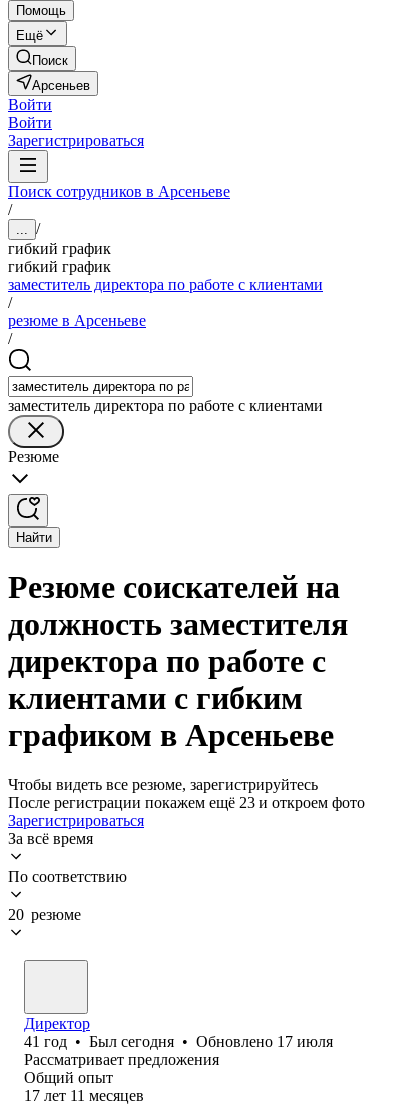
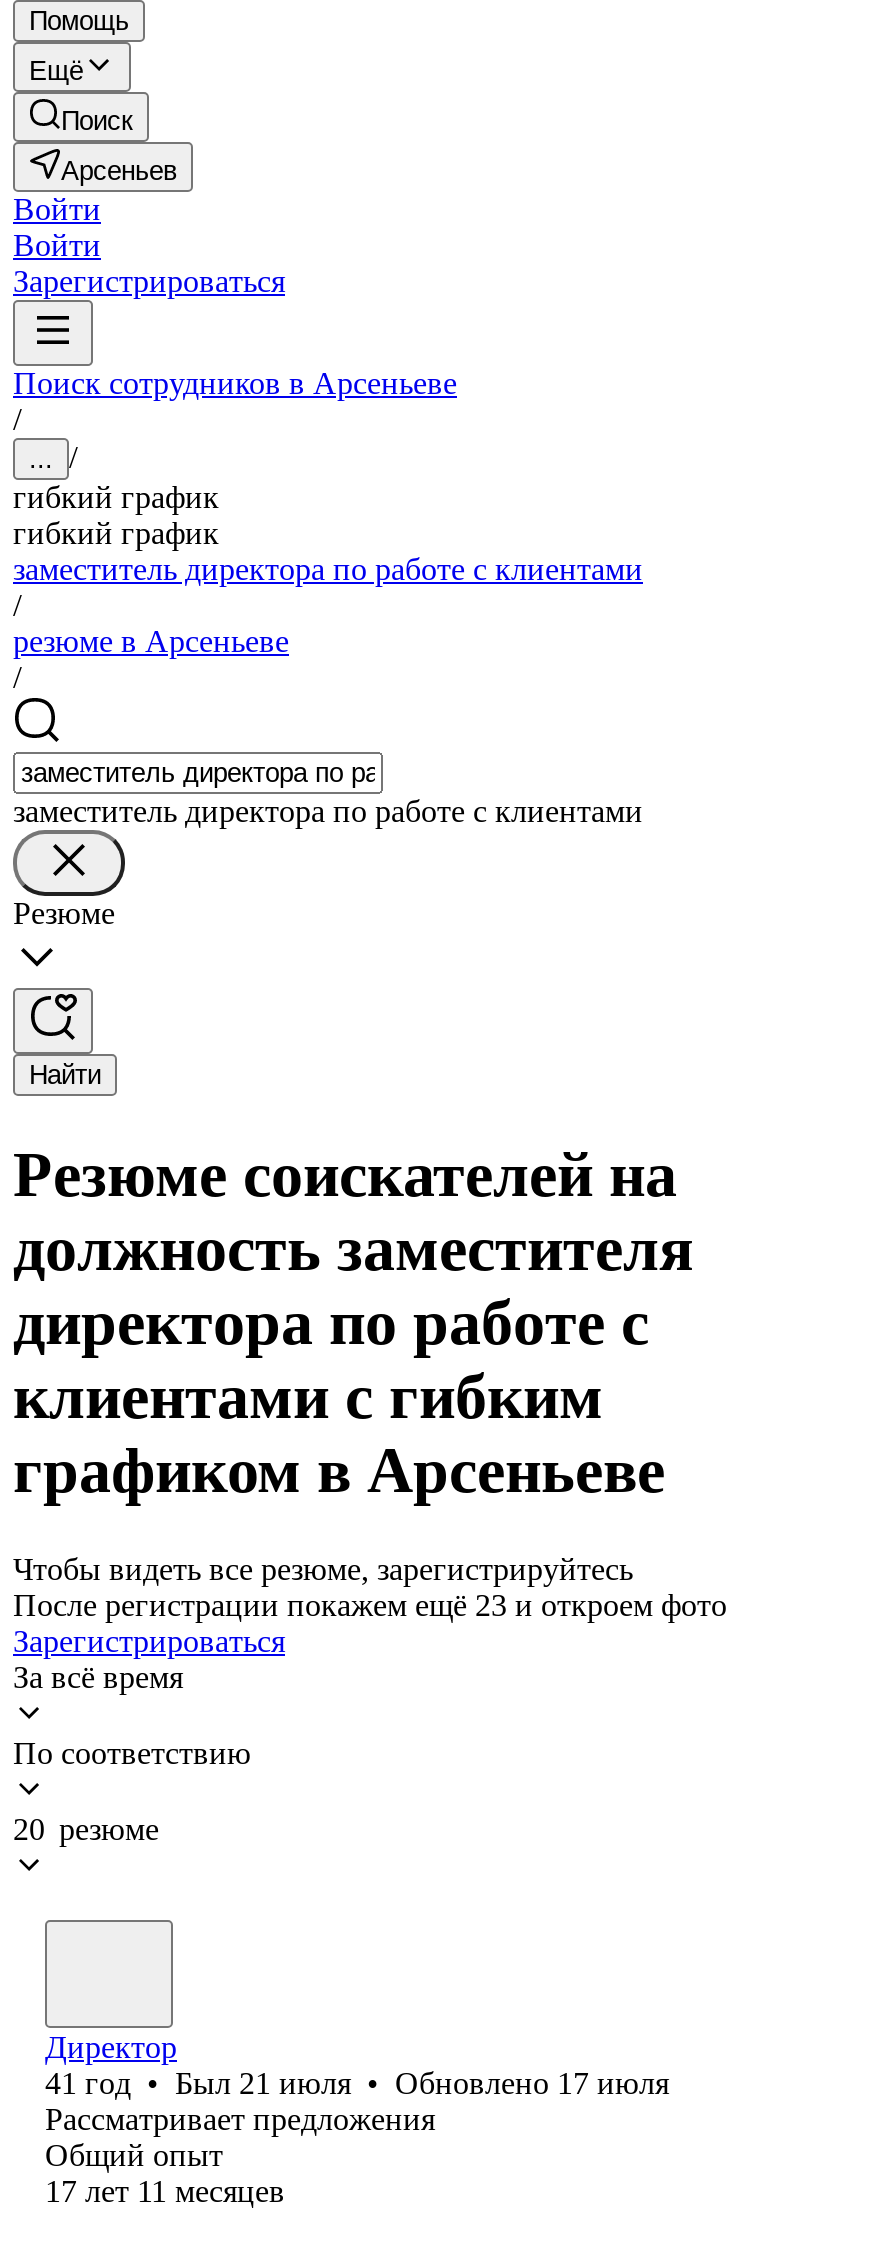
- 41 год • Был сегодня • Обновлено 17 июля
+ 41 год • Был 21 июля • Обновлено 17 июля
